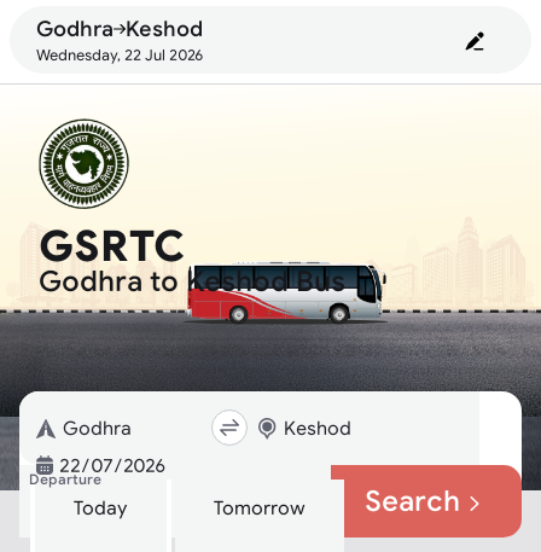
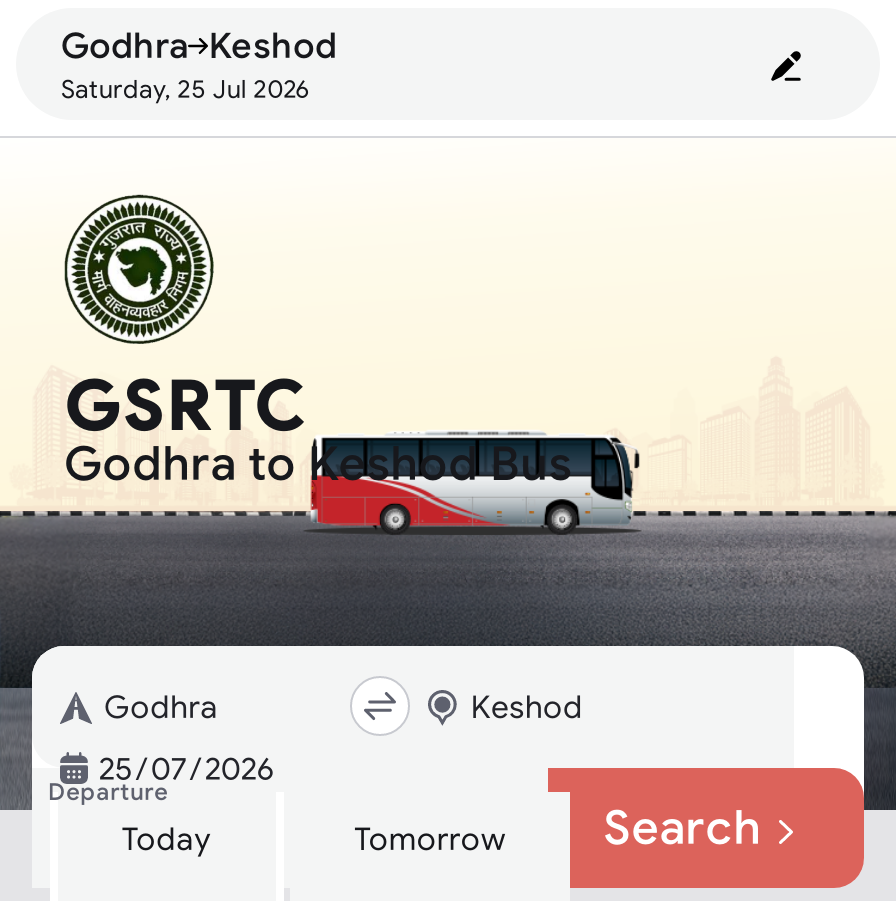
- Wednesday, 22 Jul 2026
+ Saturday, 25 Jul 2026
